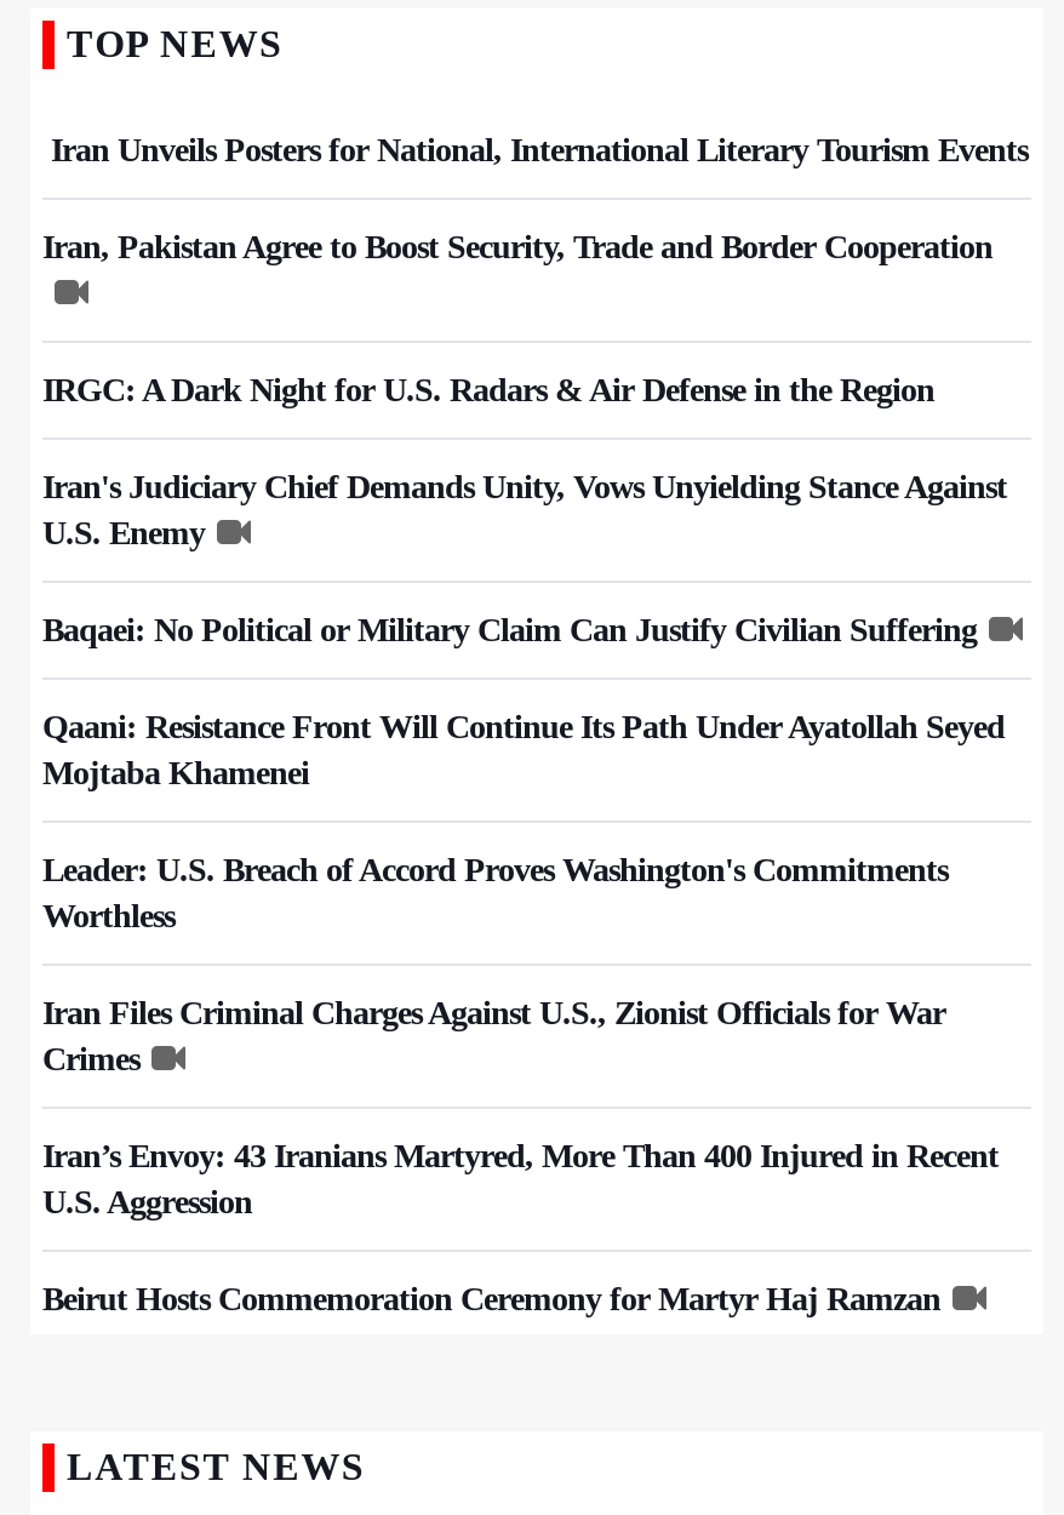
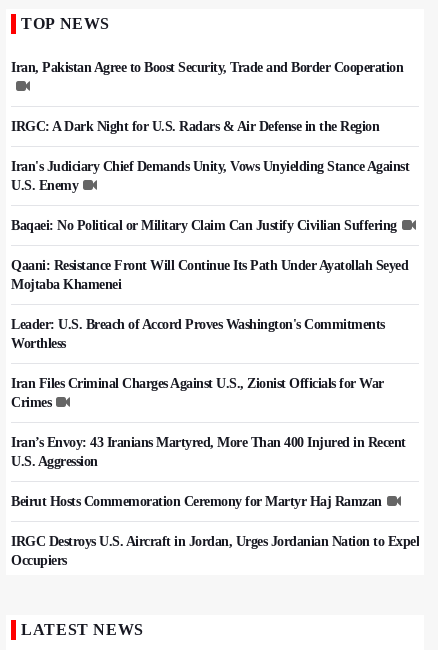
- Iran Unveils Posters for National, International Literary Tourism Events

moved up: Iran, Pakistan Agree to Boost Security, Trade and Border Cooperation | IRGC: A Dark Night for U.S. Radars & Air Defense in the Region | Iran's Judiciary Chief Demands Unity, Vows Unyielding Stance Against | ... | U.S. Aggression | Beirut Hosts Commemoration Ceremony for Martyr Haj Ramzan

+ IRGC Destroys U.S. Aircraft in Jordan, Urges Jordanian Nation to Expel
+ Occupiers
